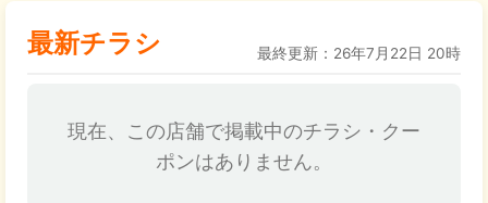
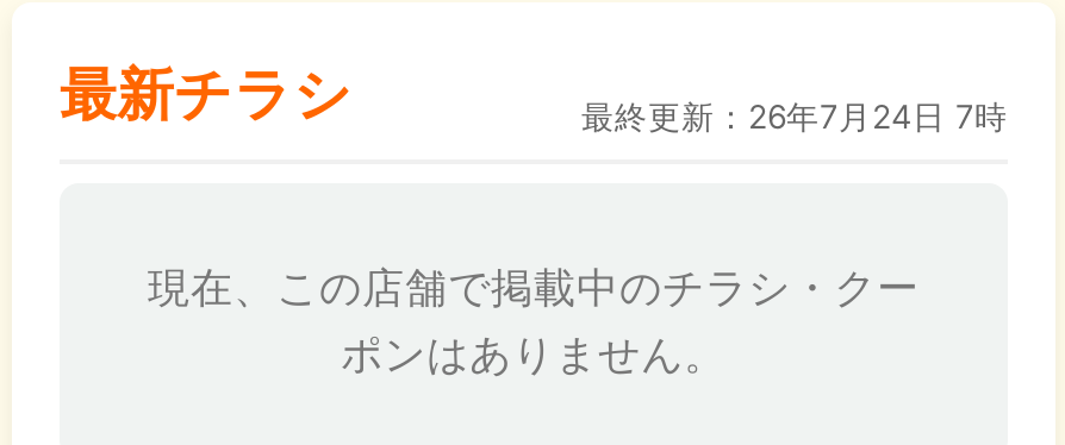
- 最終更新：26年7月22日 20時
+ 最終更新：26年7月24日 7時
